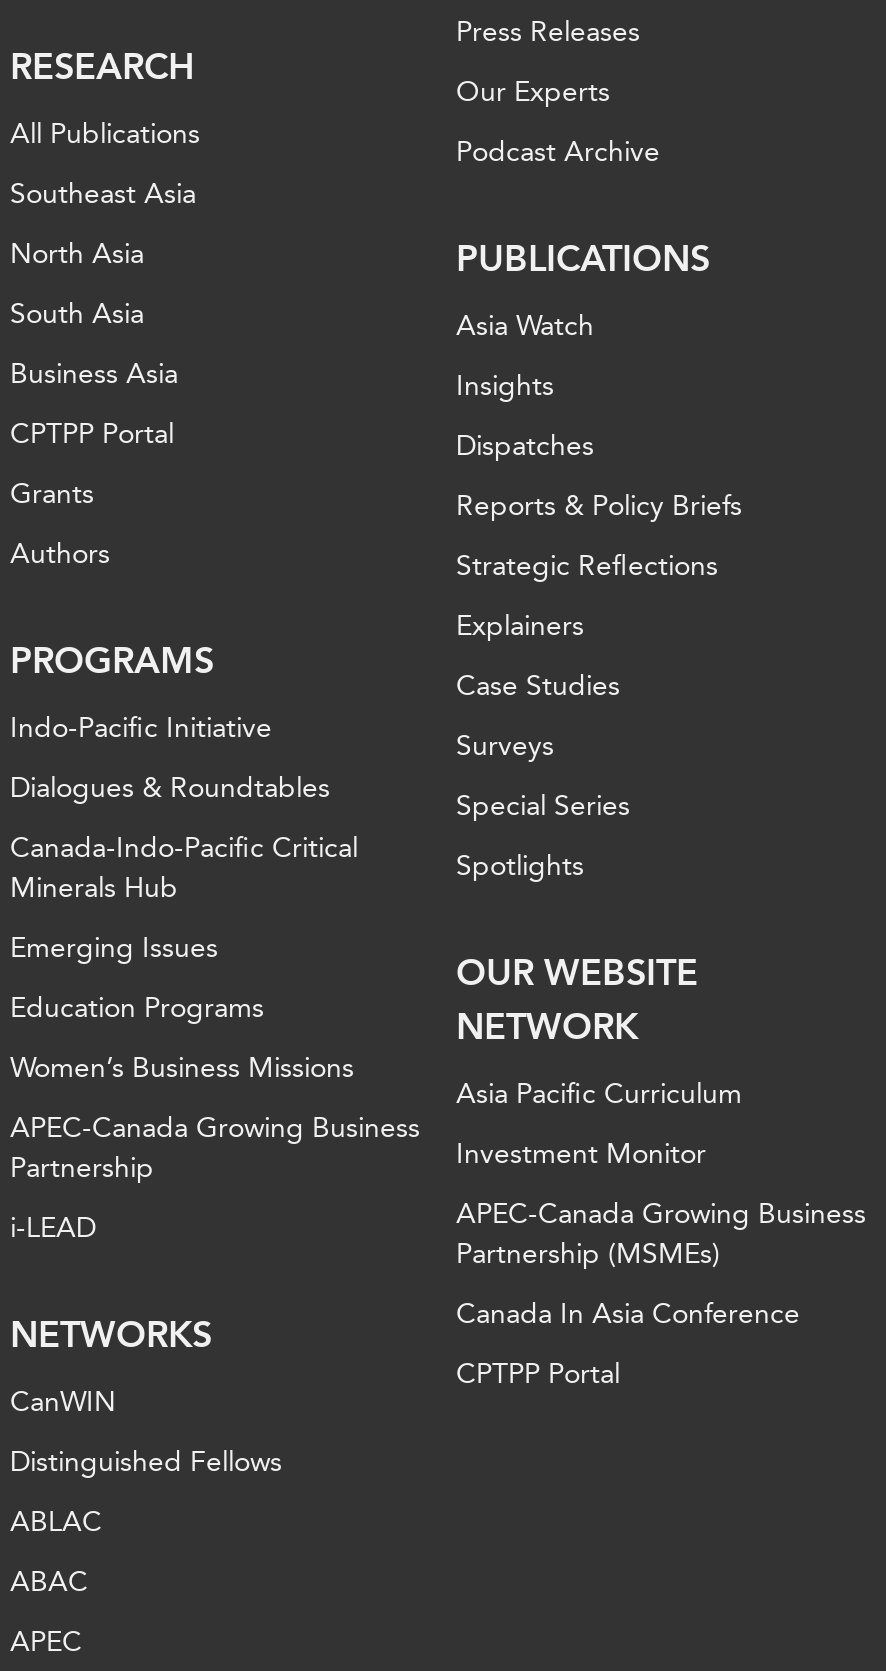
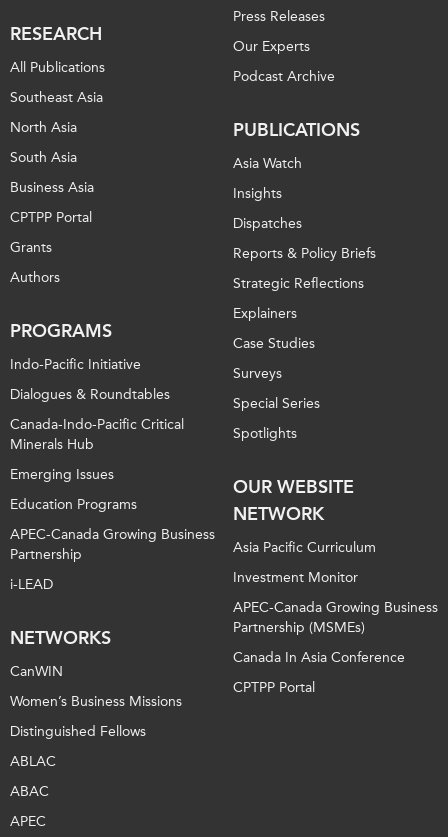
moved down: Women’s Business Missions

moved up: APEC-Canada Growing Business | Partnership | i-LEAD | NETWORKS | CanWIN
